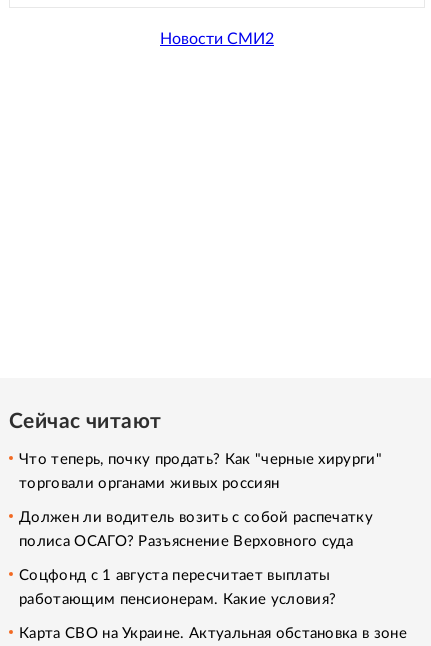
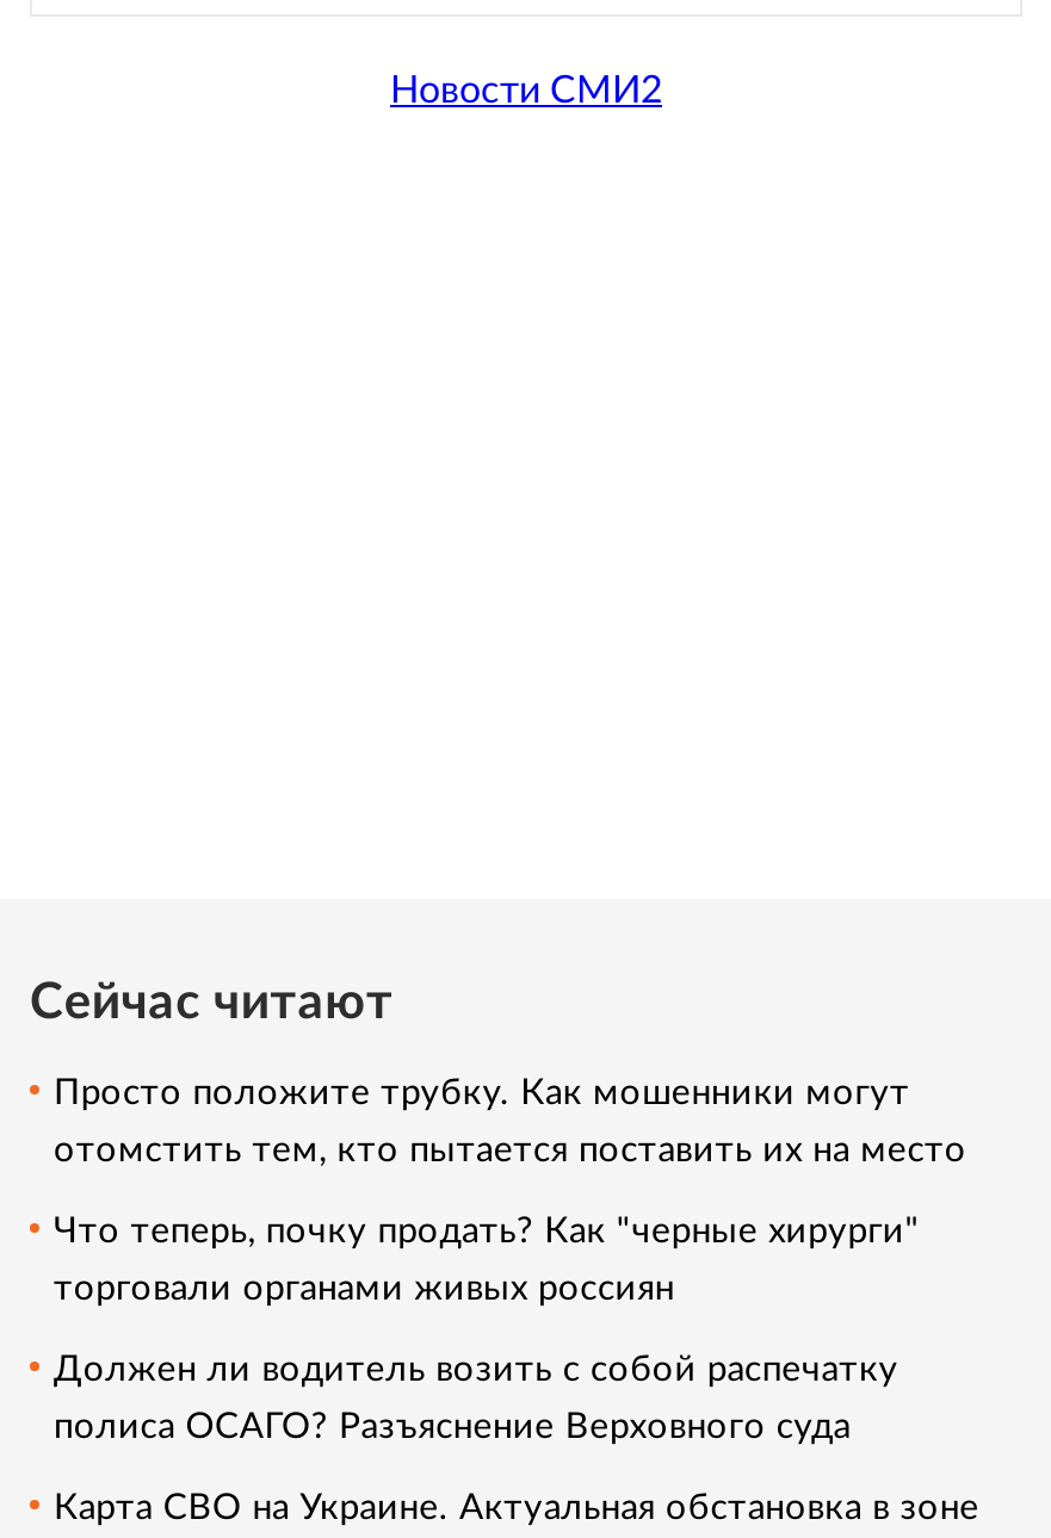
+ Просто положите трубку. Как мошенники могут
+ отомстить тем, кто пытается поставить их на место

moved down: Что теперь, почку продать? Как "черные хирурги" | торговали органами живых россиян | Должен ли водитель возить с собой распечатку | полиса ОСАГО? Разъяснение Верховного суда

- Соцфонд с 1 августа пересчитает выплаты
- работающим пенсионерам. Какие условия?
